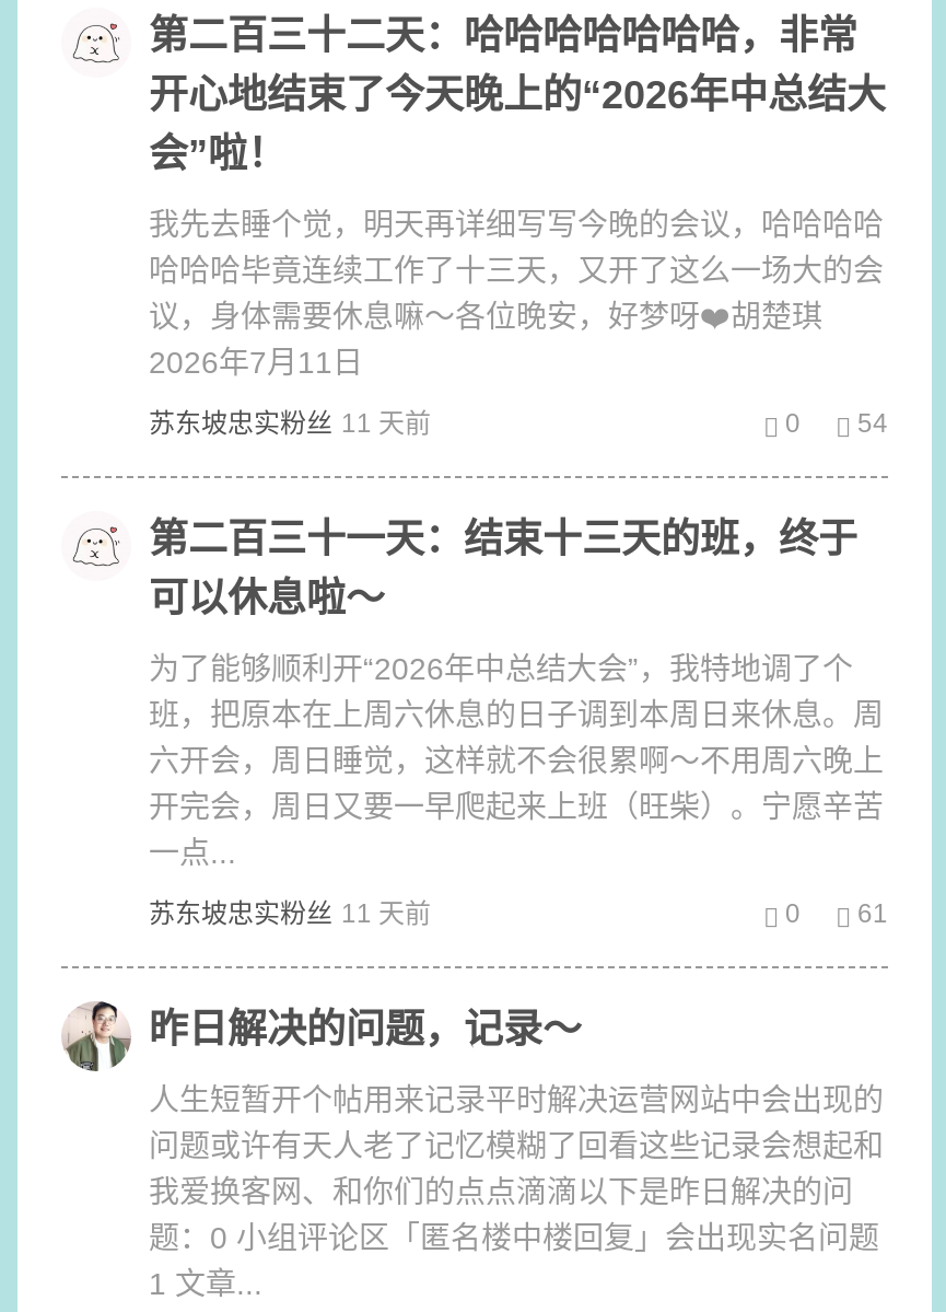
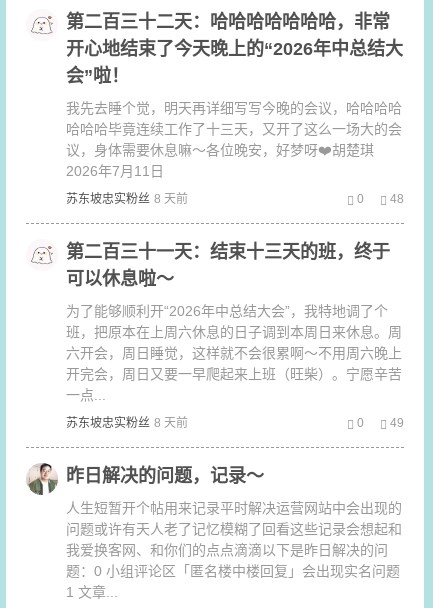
- 苏东坡忠实粉丝 11 天前
+ 苏东坡忠实粉丝 8 天前

- 0 54
+ 0 48

- 苏东坡忠实粉丝 11 天前
+ 苏东坡忠实粉丝 8 天前

- 0 61
+ 0 49
